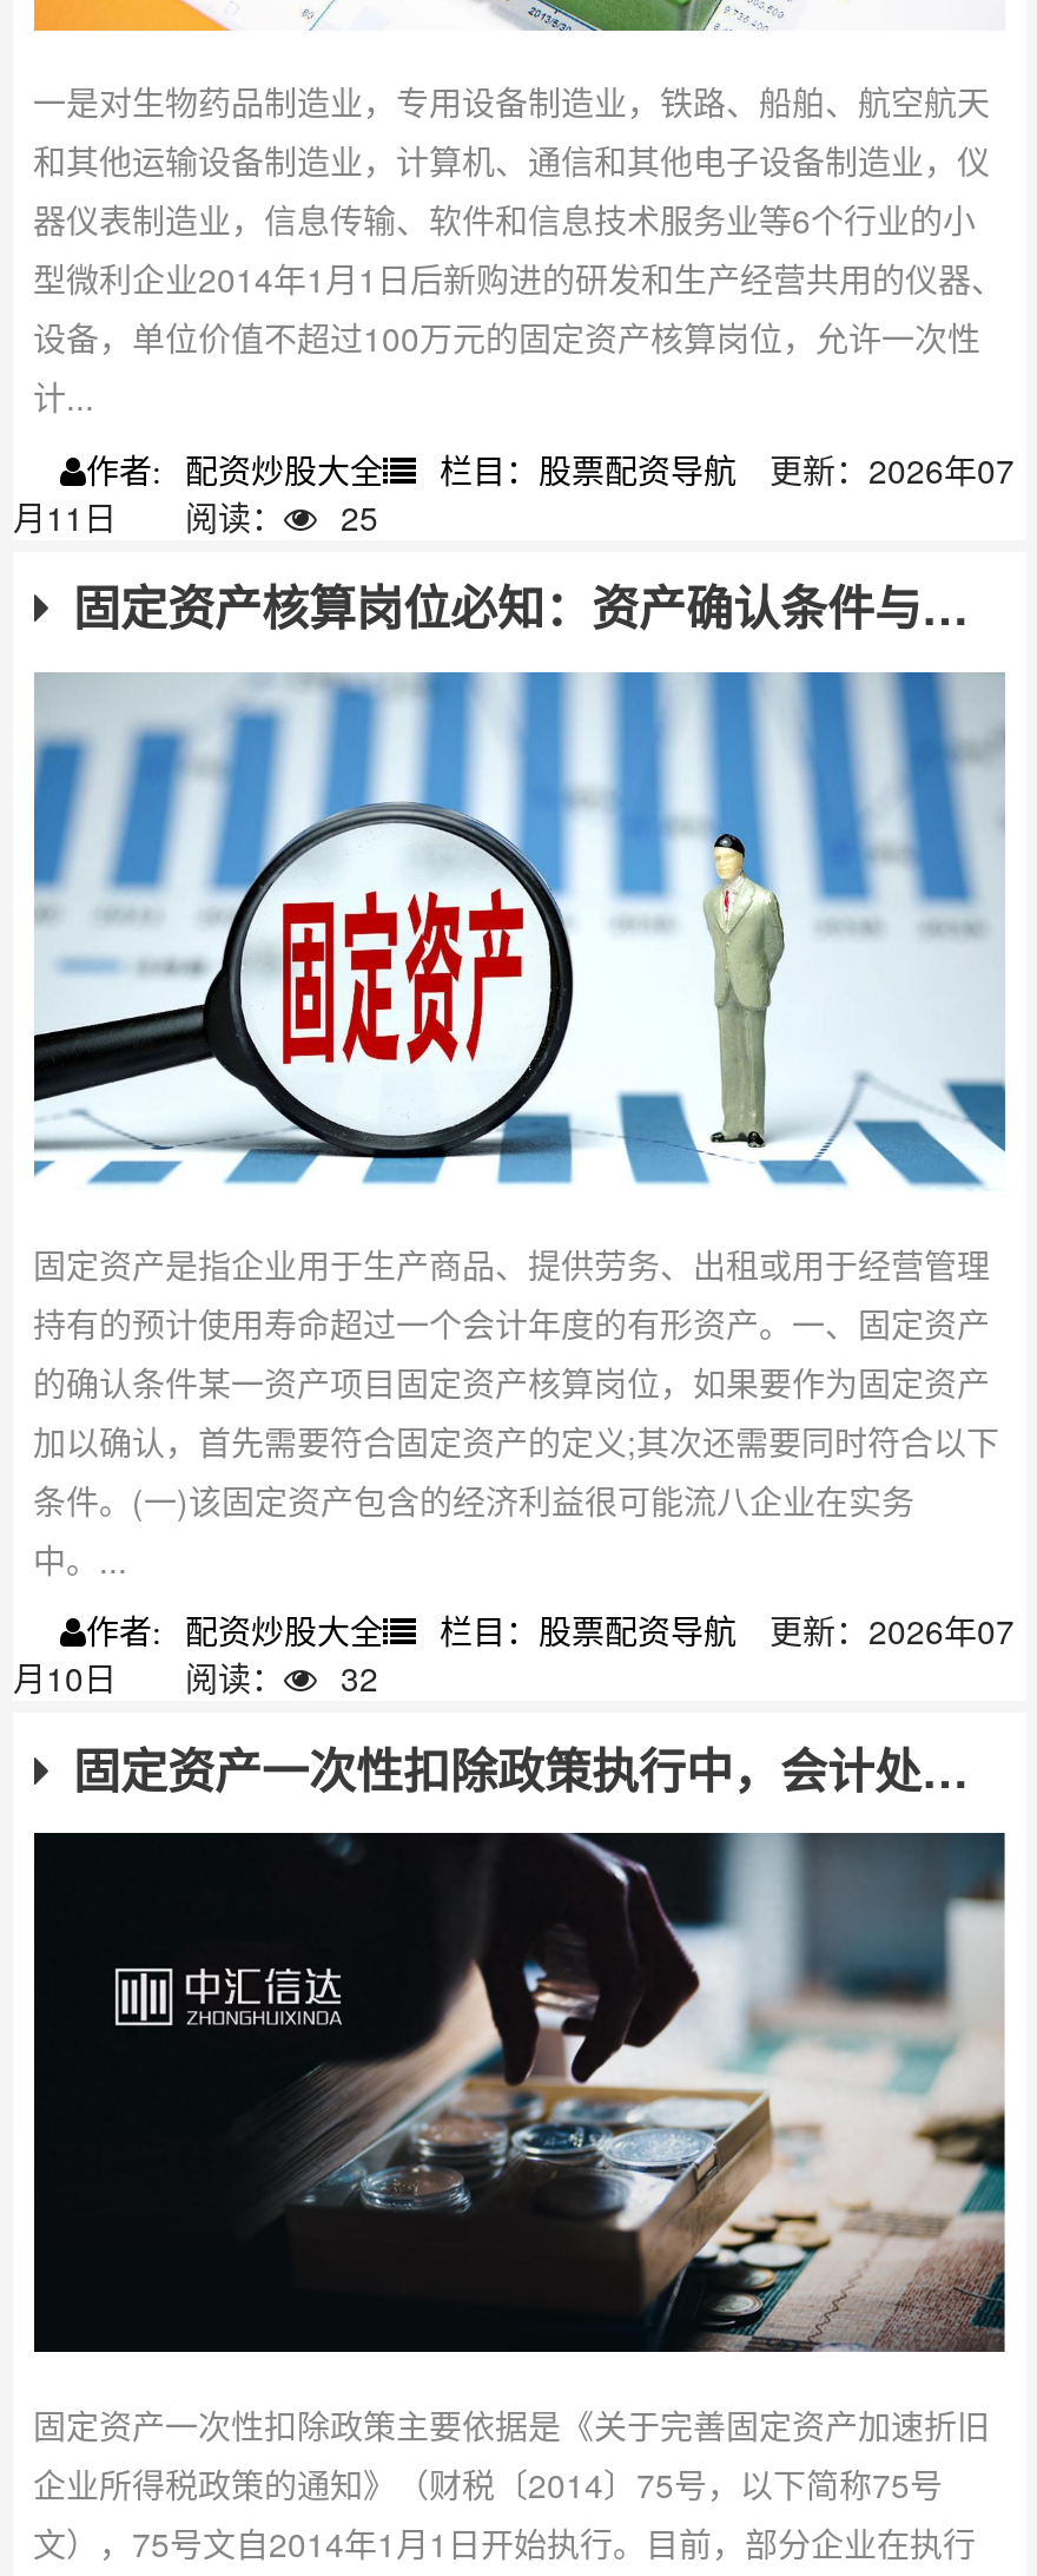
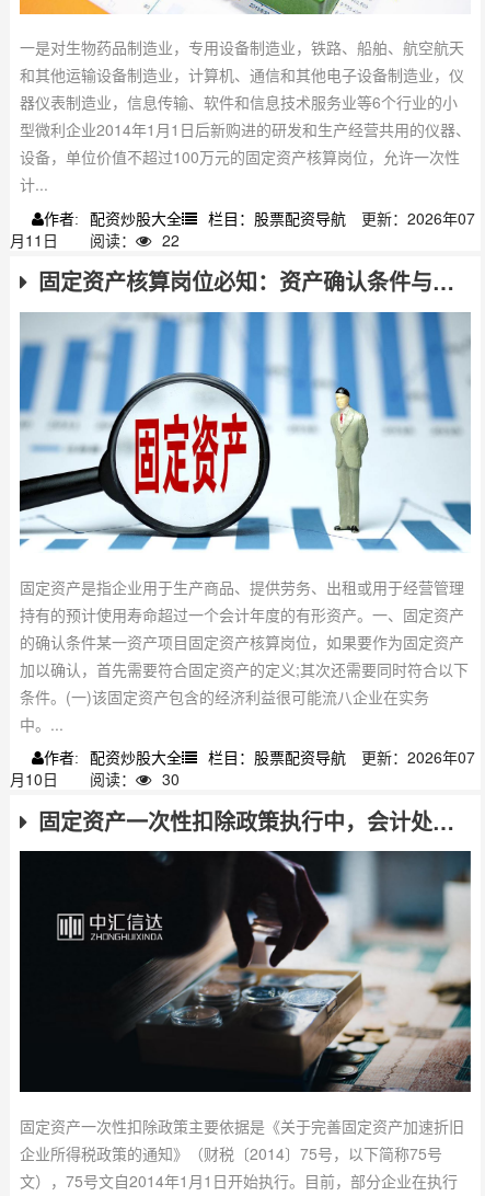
- 月11日 阅读： 25
+ 月11日 阅读： 22

- 月10日 阅读： 32
+ 月10日 阅读： 30
